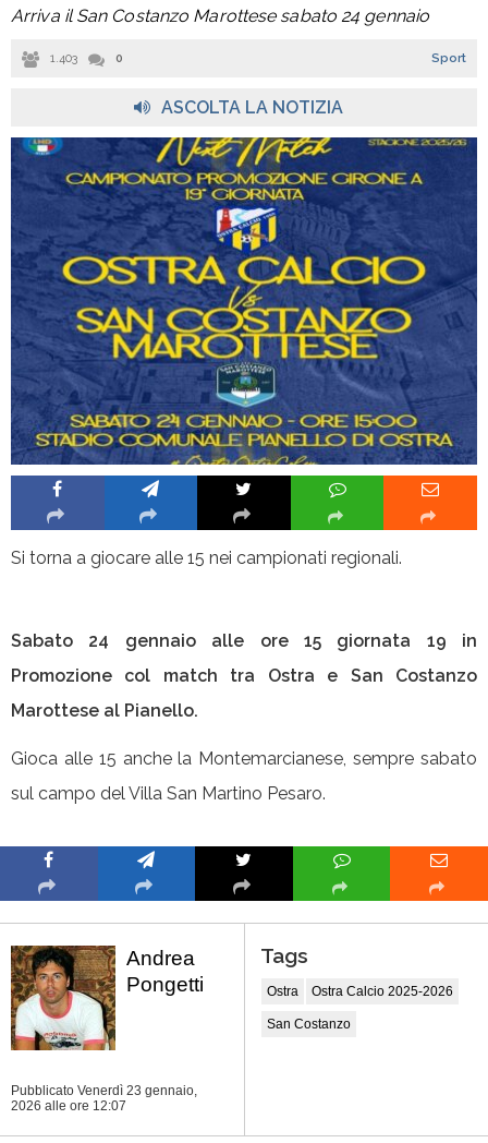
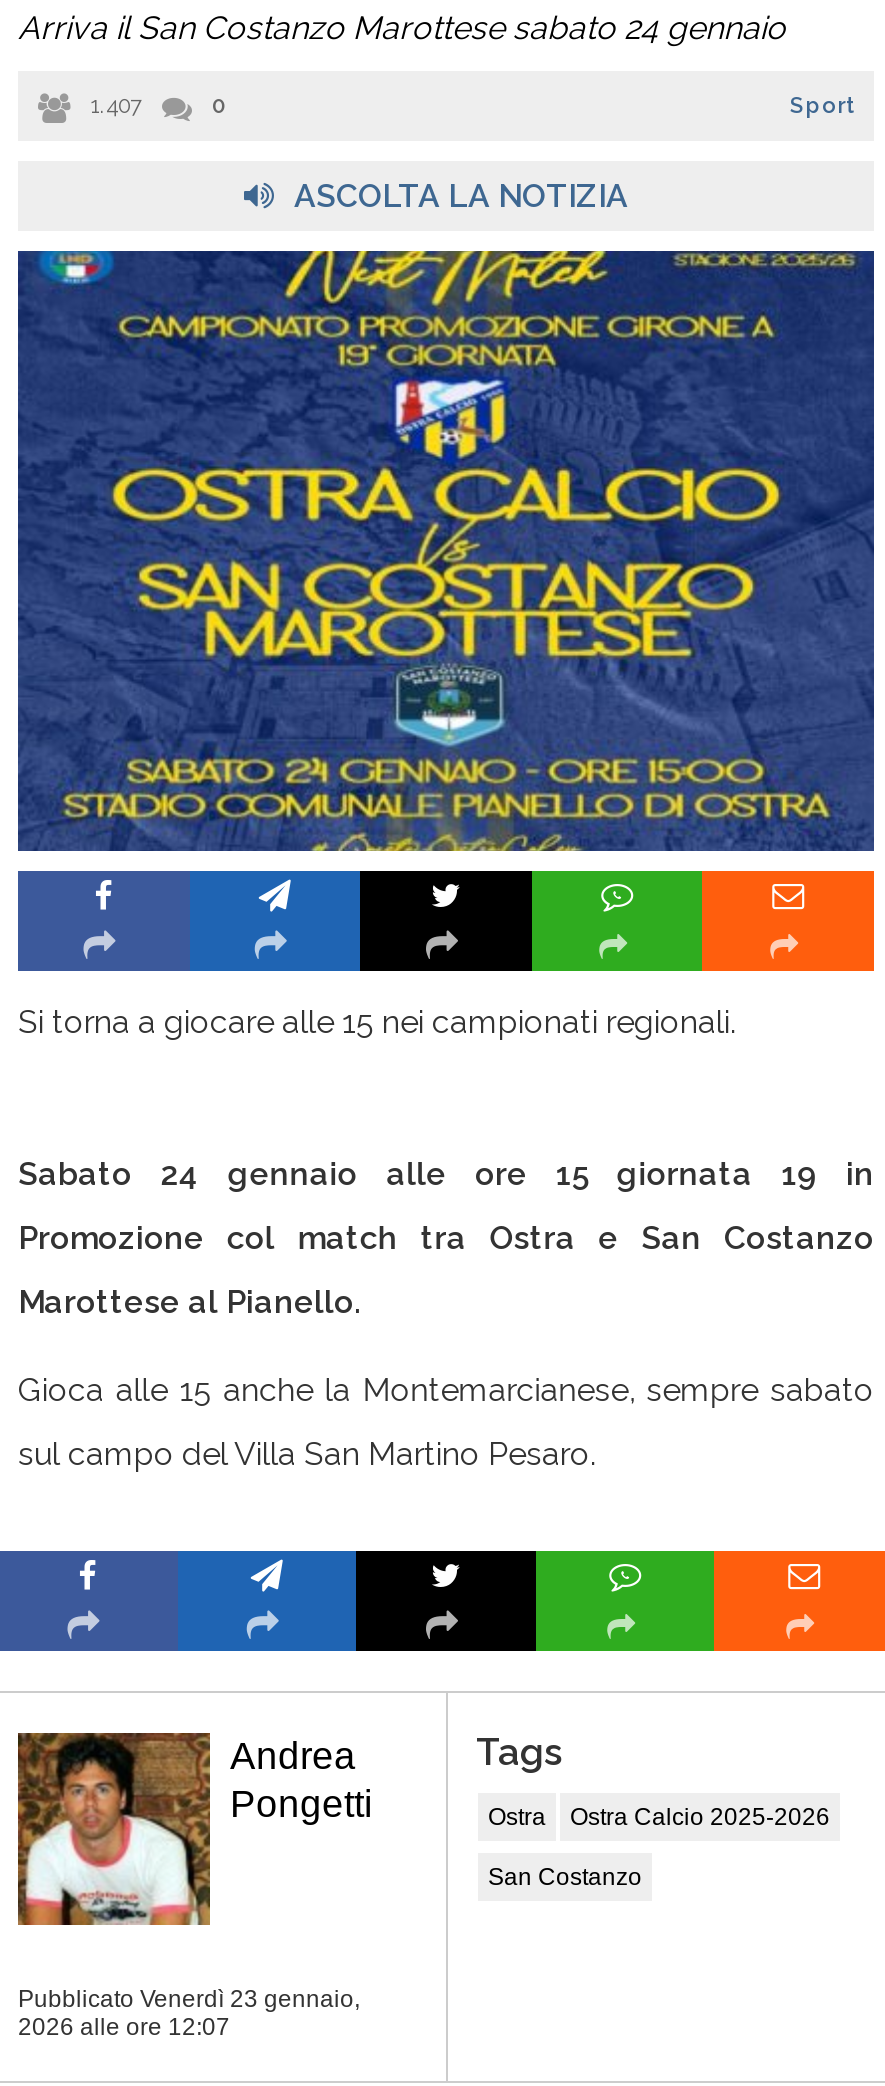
- 1.403
+ 1.407
